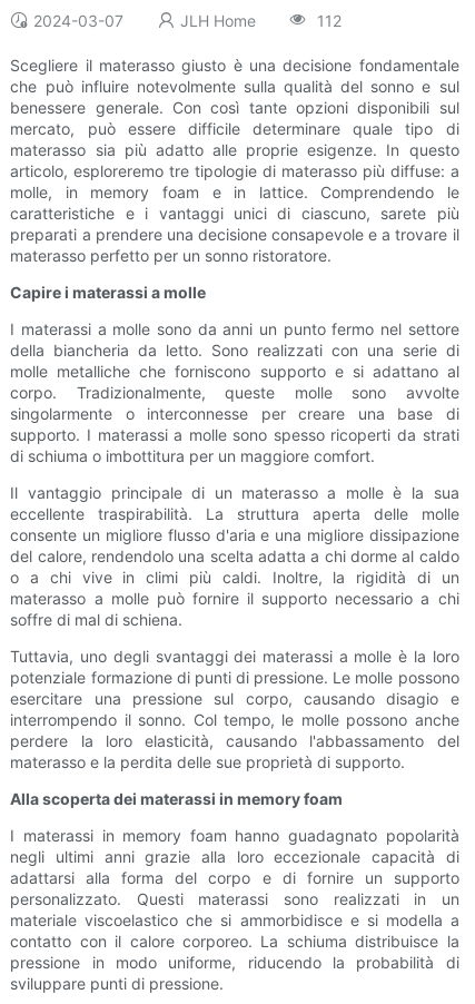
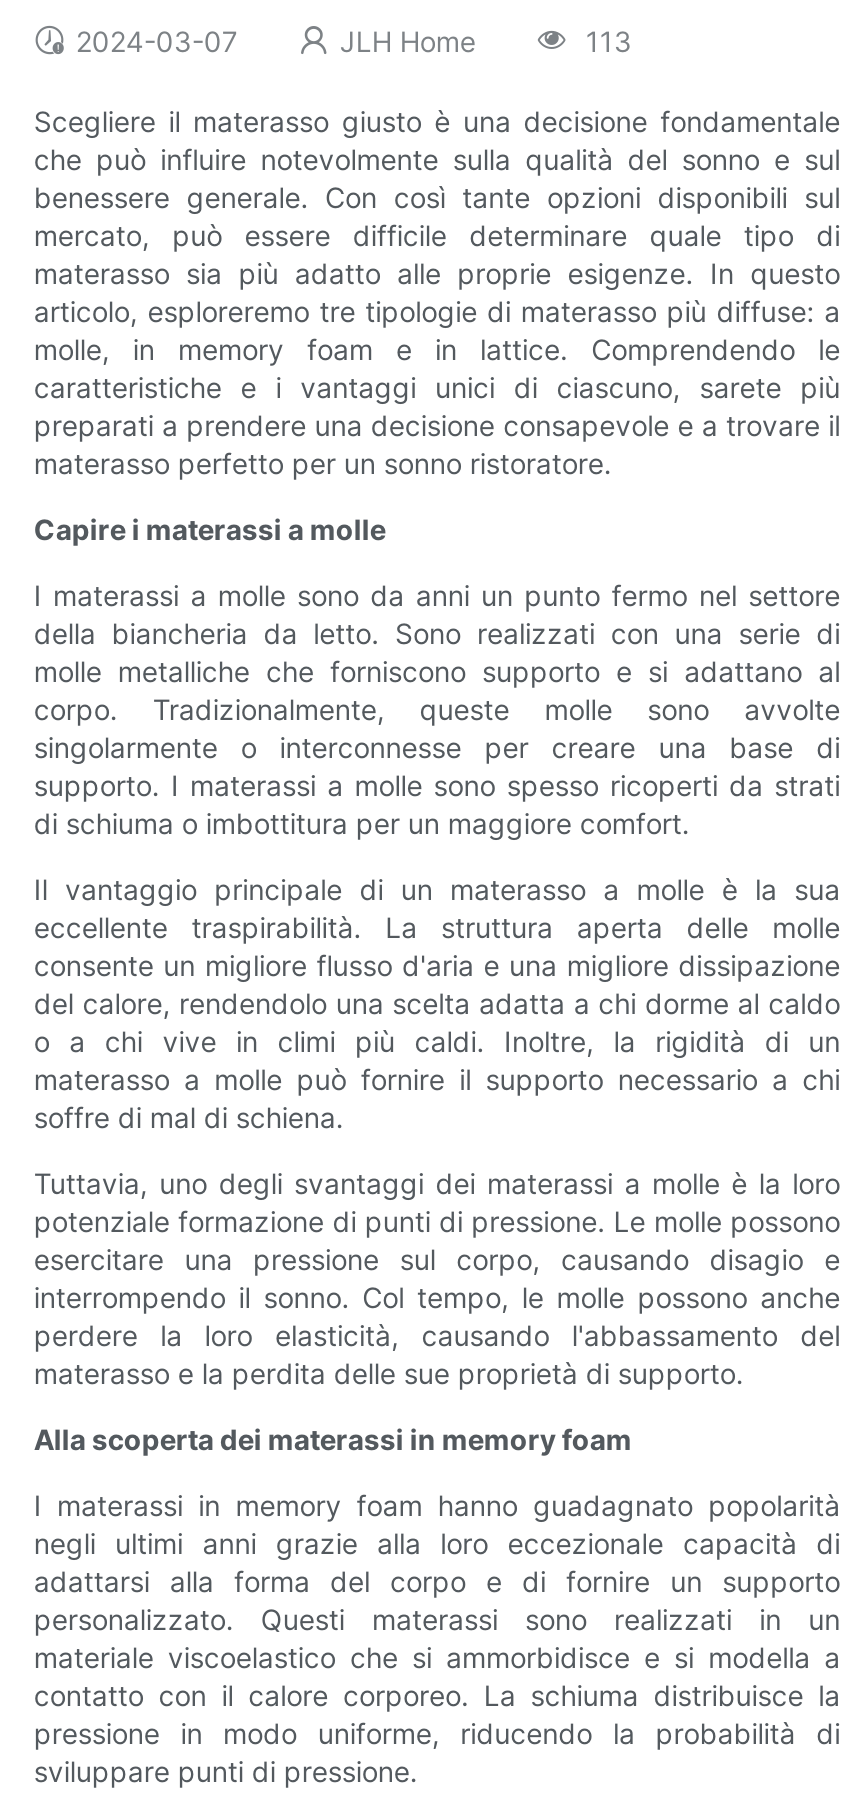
- 112
+ 113
